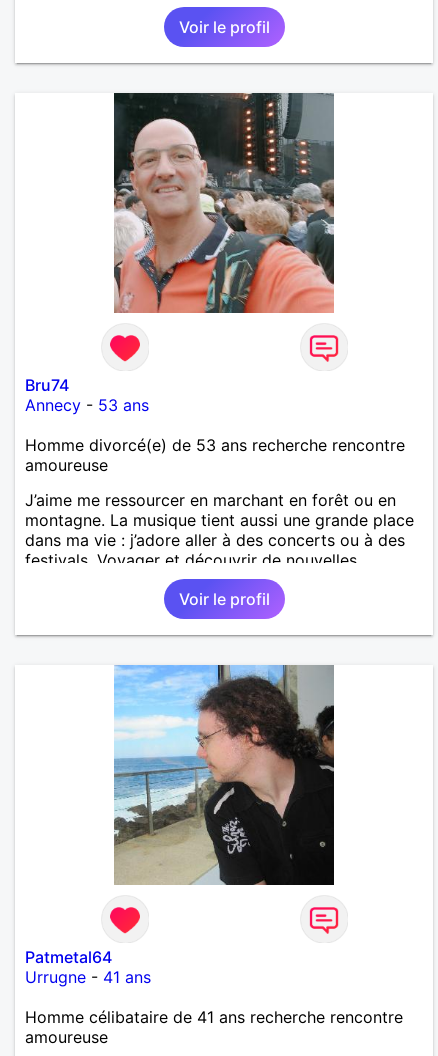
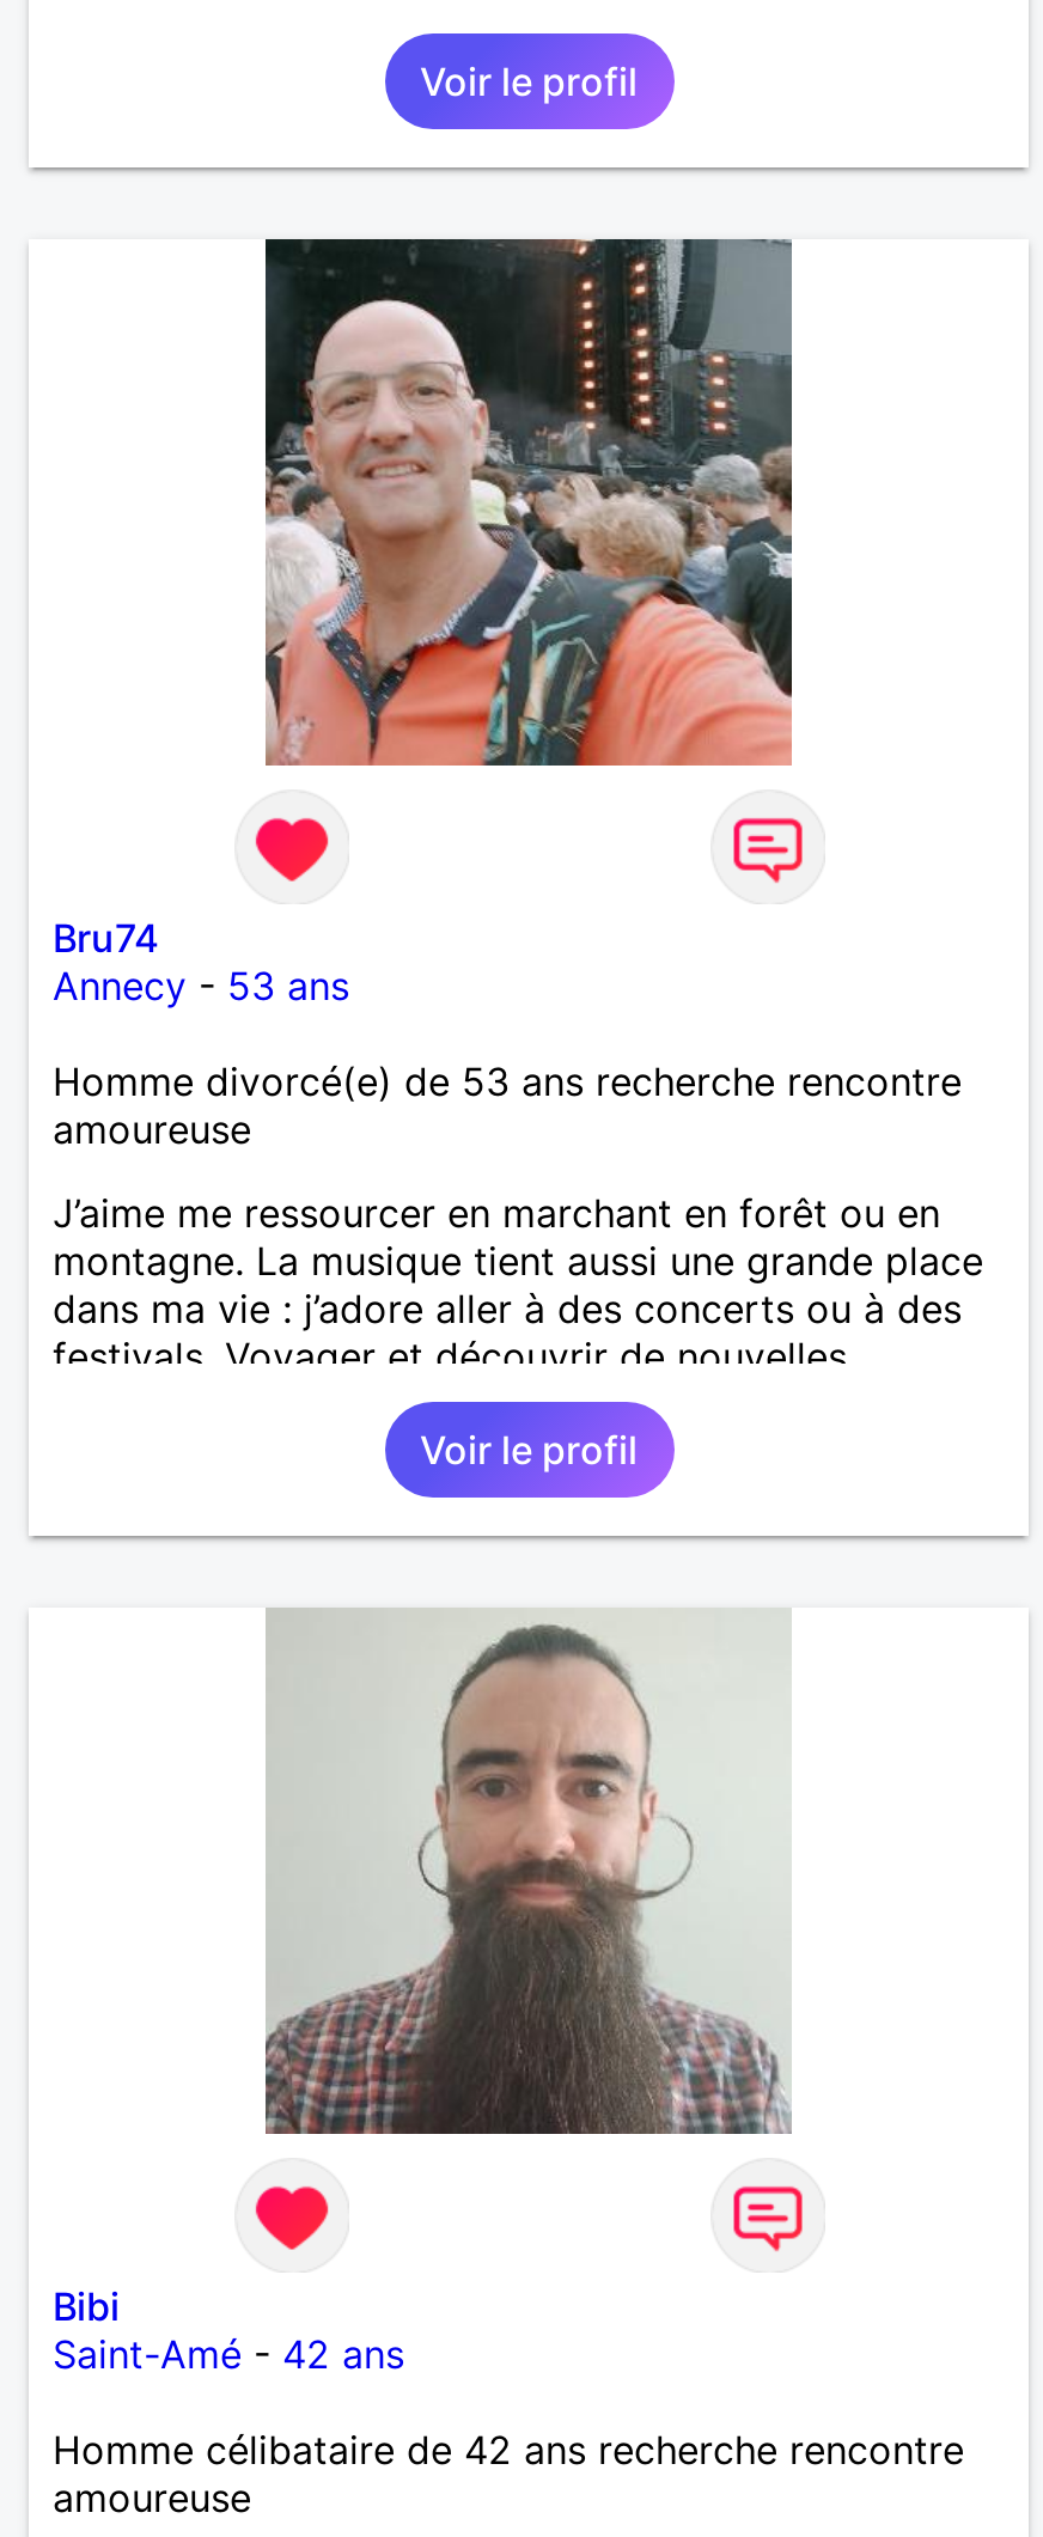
- [image]
+ [image]

- Patmetal64
- Urrugne - 41 ans
+ Bibi
+ Saint-Amé - 42 ans

- Homme célibataire de 41 ans recherche rencontre
+ Homme célibataire de 42 ans recherche rencontre
